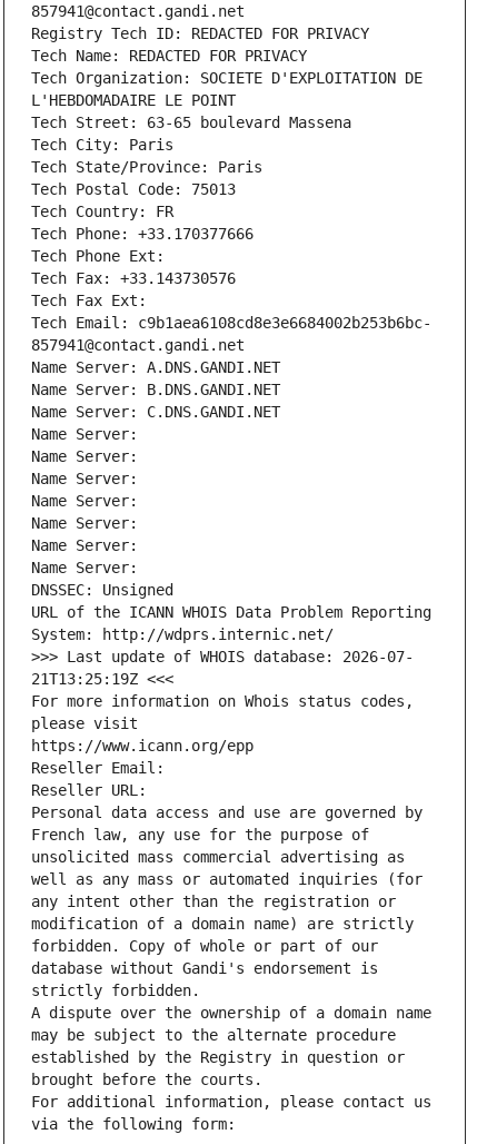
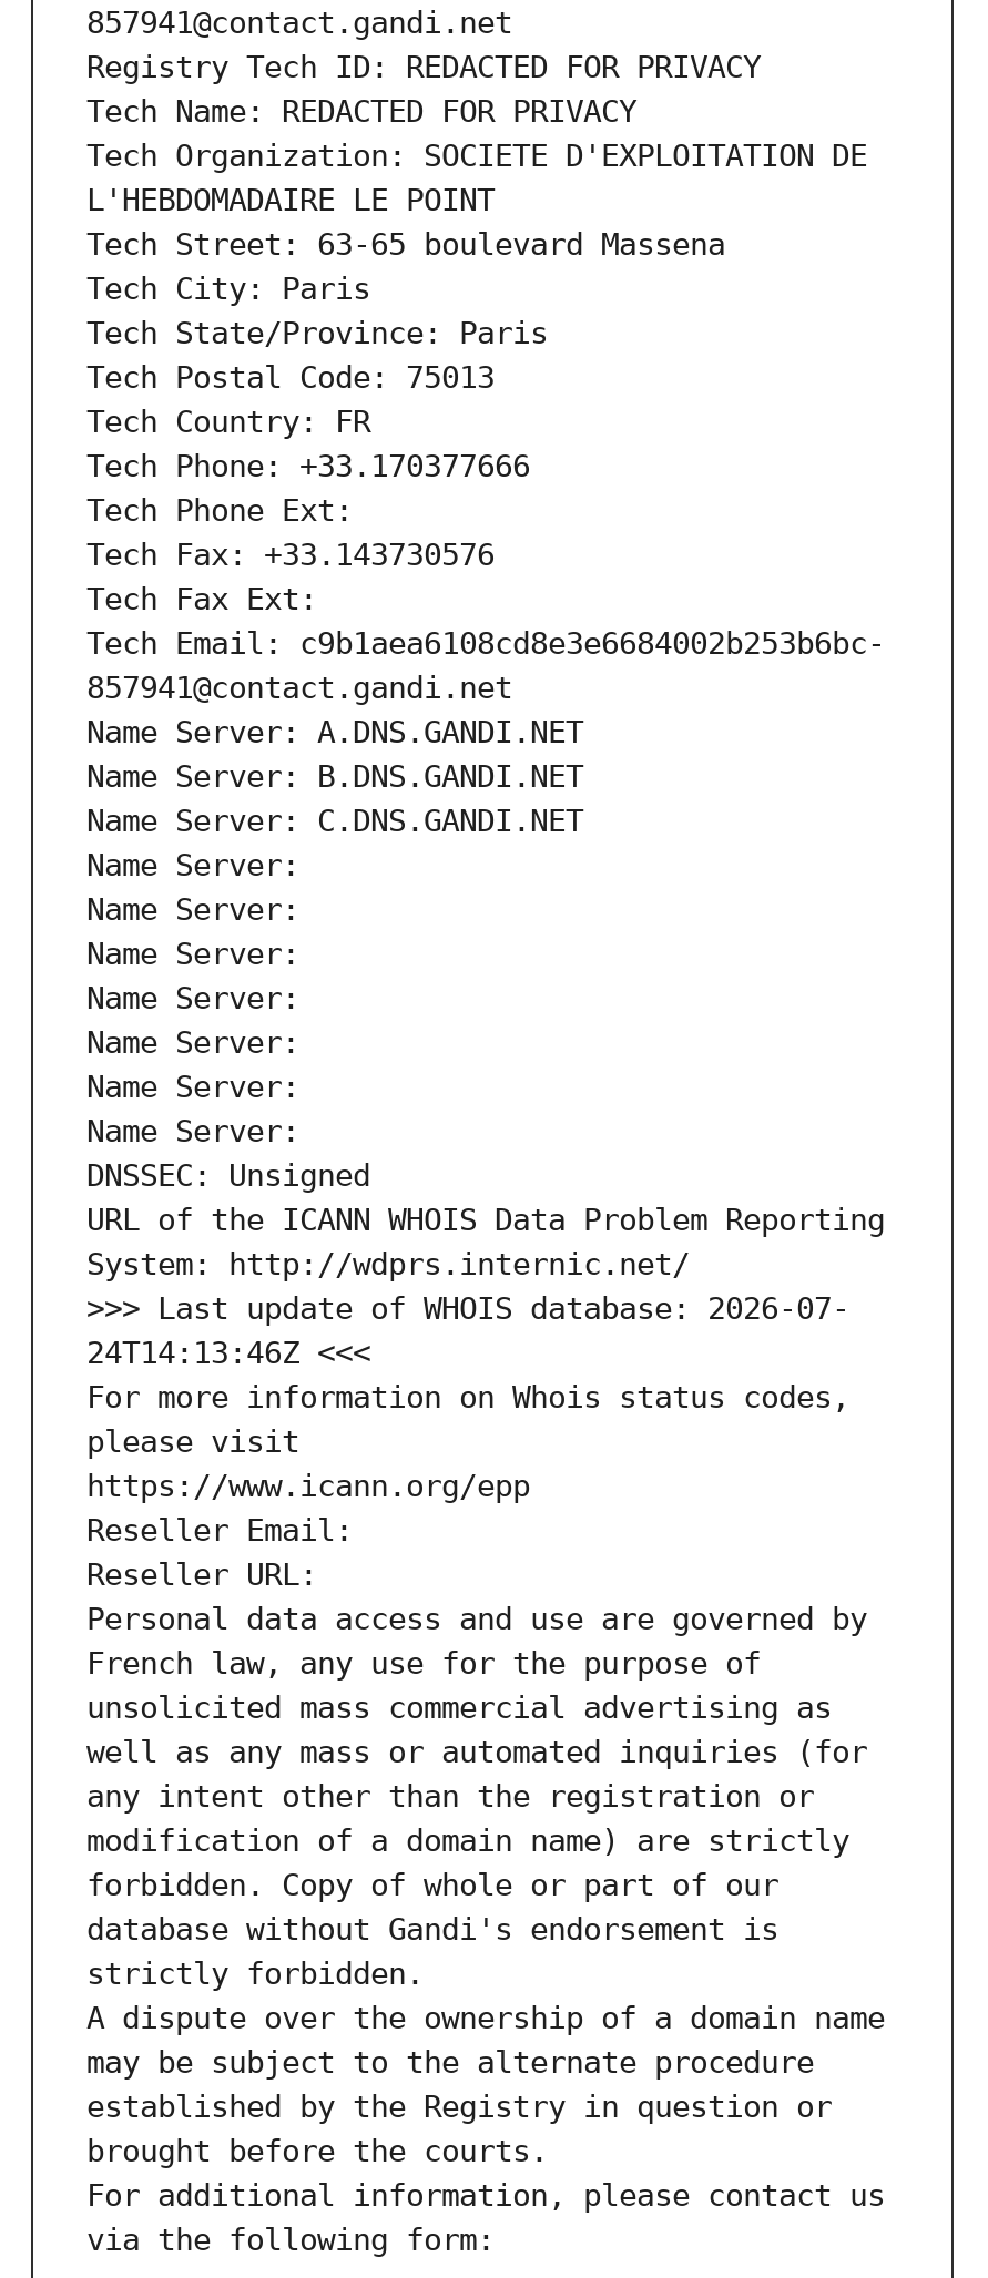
- 21T13:25:19Z <<<
+ 24T14:13:46Z <<<
